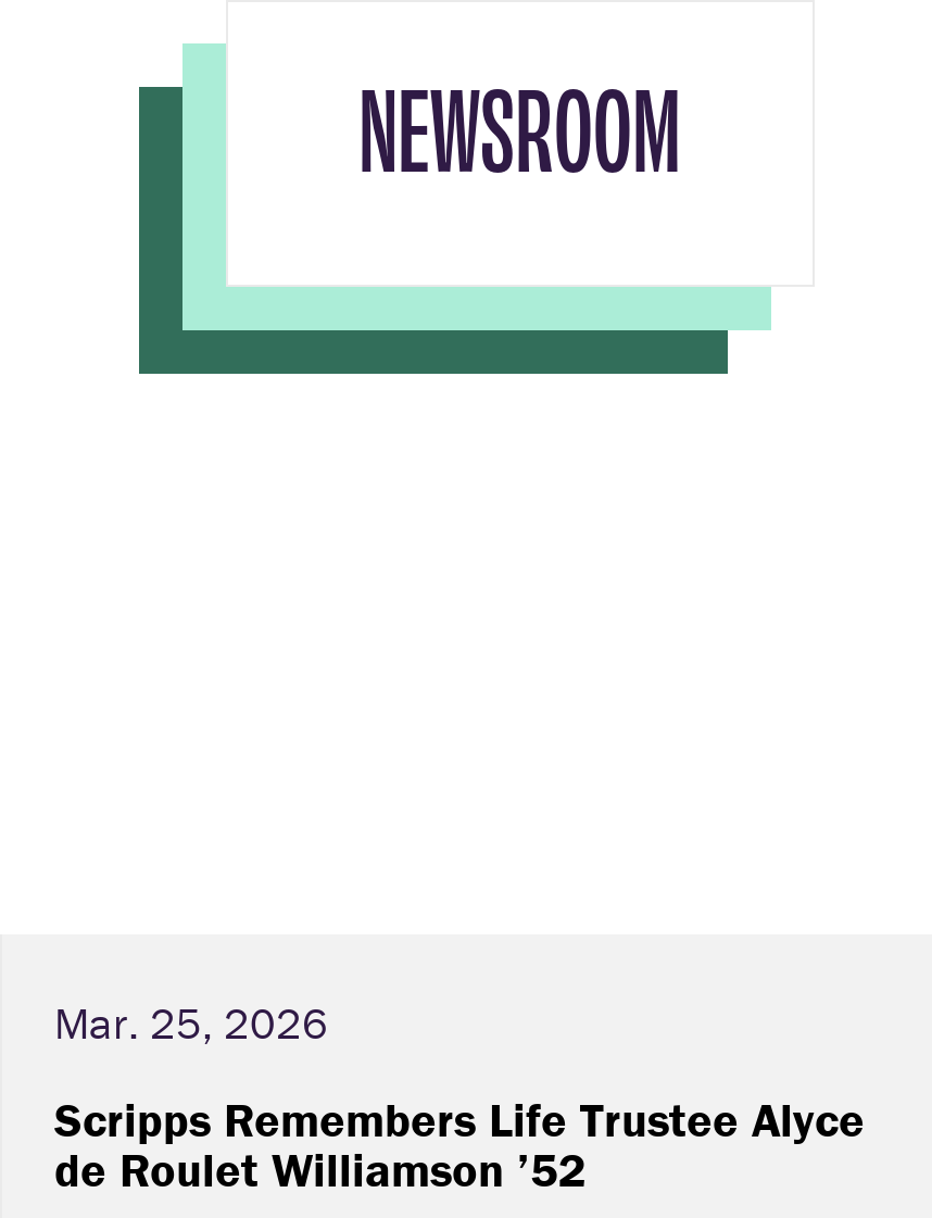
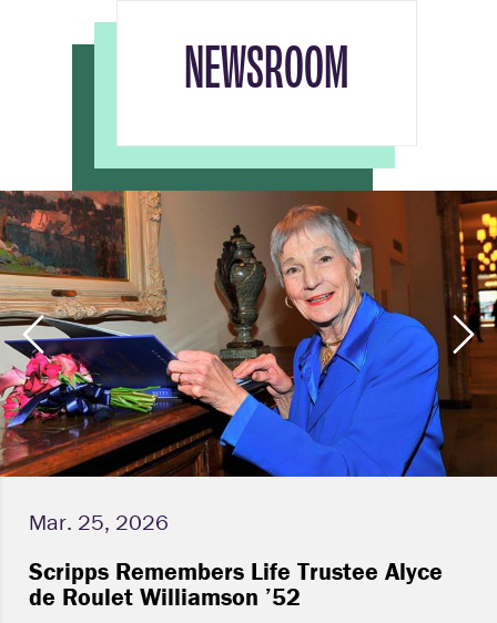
+ [image]
